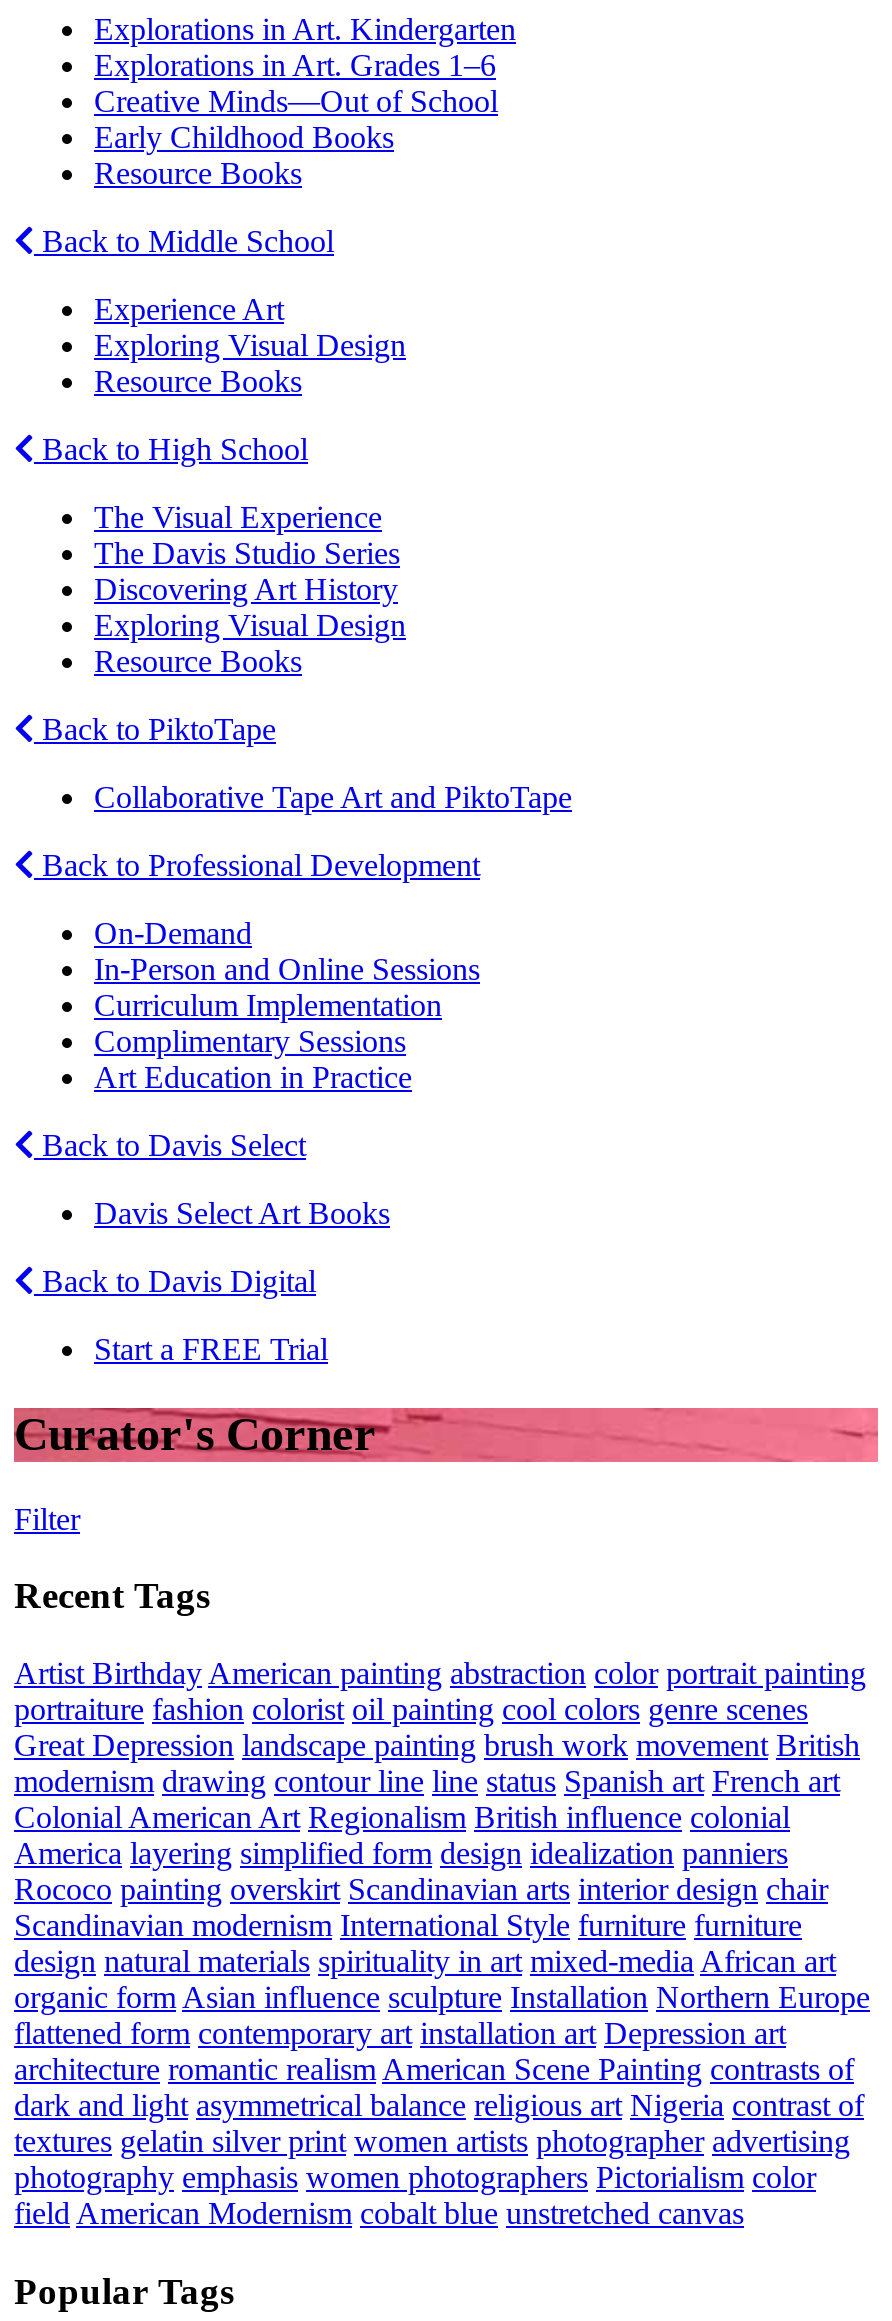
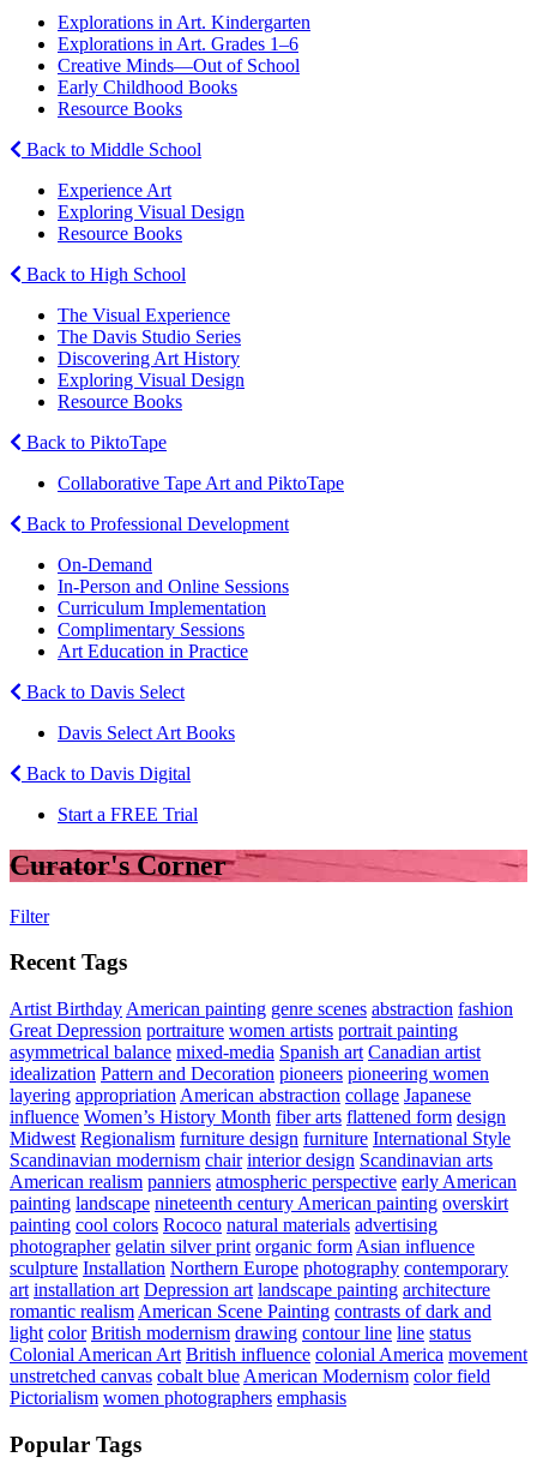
- Artist Birthday American painting abstraction color portrait painting
- portraiture fashion colorist oil painting cool colors genre scenes
- Great Depression landscape painting brush work movement British
- modernism drawing contour line line status Spanish art French art
- Colonial American Art Regionalism British influence colonial
- America layering simplified form design idealization panniers
- Rococo painting overskirt Scandinavian arts interior design chair
- Scandinavian modernism International Style furniture furniture
- design natural materials spirituality in art mixed-media African art
- organic form Asian influence sculpture Installation Northern Europe
- flattened form contemporary art installation art Depression art
- architecture romantic realism American Scene Painting contrasts of
- dark and light asymmetrical balance religious art Nigeria contrast of
- textures gelatin silver print women artists photographer advertising
- photography emphasis women photographers Pictorialism color
- field American Modernism cobalt blue unstretched canvas
+ Artist Birthday American painting genre scenes abstraction fashion
+ Great Depression portraiture women artists portrait painting
+ asymmetrical balance mixed-media Spanish art Canadian artist
+ idealization Pattern and Decoration pioneers pioneering women
+ layering appropriation American abstraction collage Japanese
+ influence Women’s History Month fiber arts flattened form design
+ Midwest Regionalism furniture design furniture International Style
+ Scandinavian modernism chair interior design Scandinavian arts
+ American realism panniers atmospheric perspective early American
+ painting landscape nineteenth century American painting overskirt
+ painting cool colors Rococo natural materials advertising
+ photographer gelatin silver print organic form Asian influence
+ sculpture Installation Northern Europe photography contemporary
+ art installation art Depression art landscape painting architecture
+ romantic realism American Scene Painting contrasts of dark and
+ light color British modernism drawing contour line line status
+ Colonial American Art British influence colonial America movement
+ unstretched canvas cobalt blue American Modernism color field
+ Pictorialism women photographers emphasis
